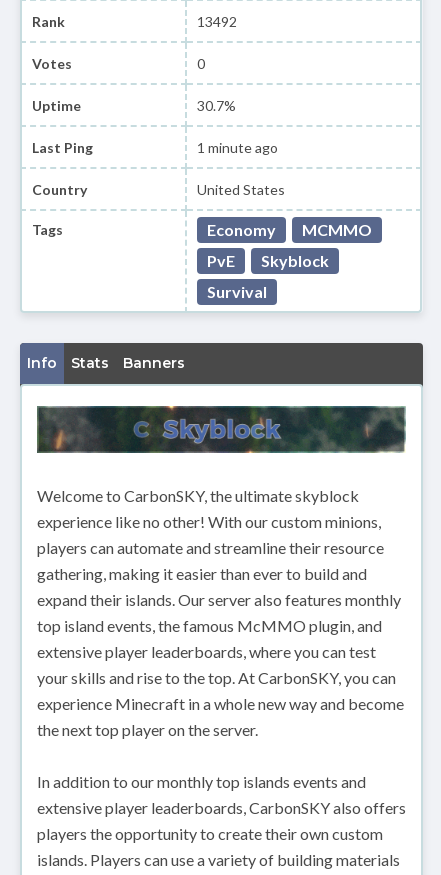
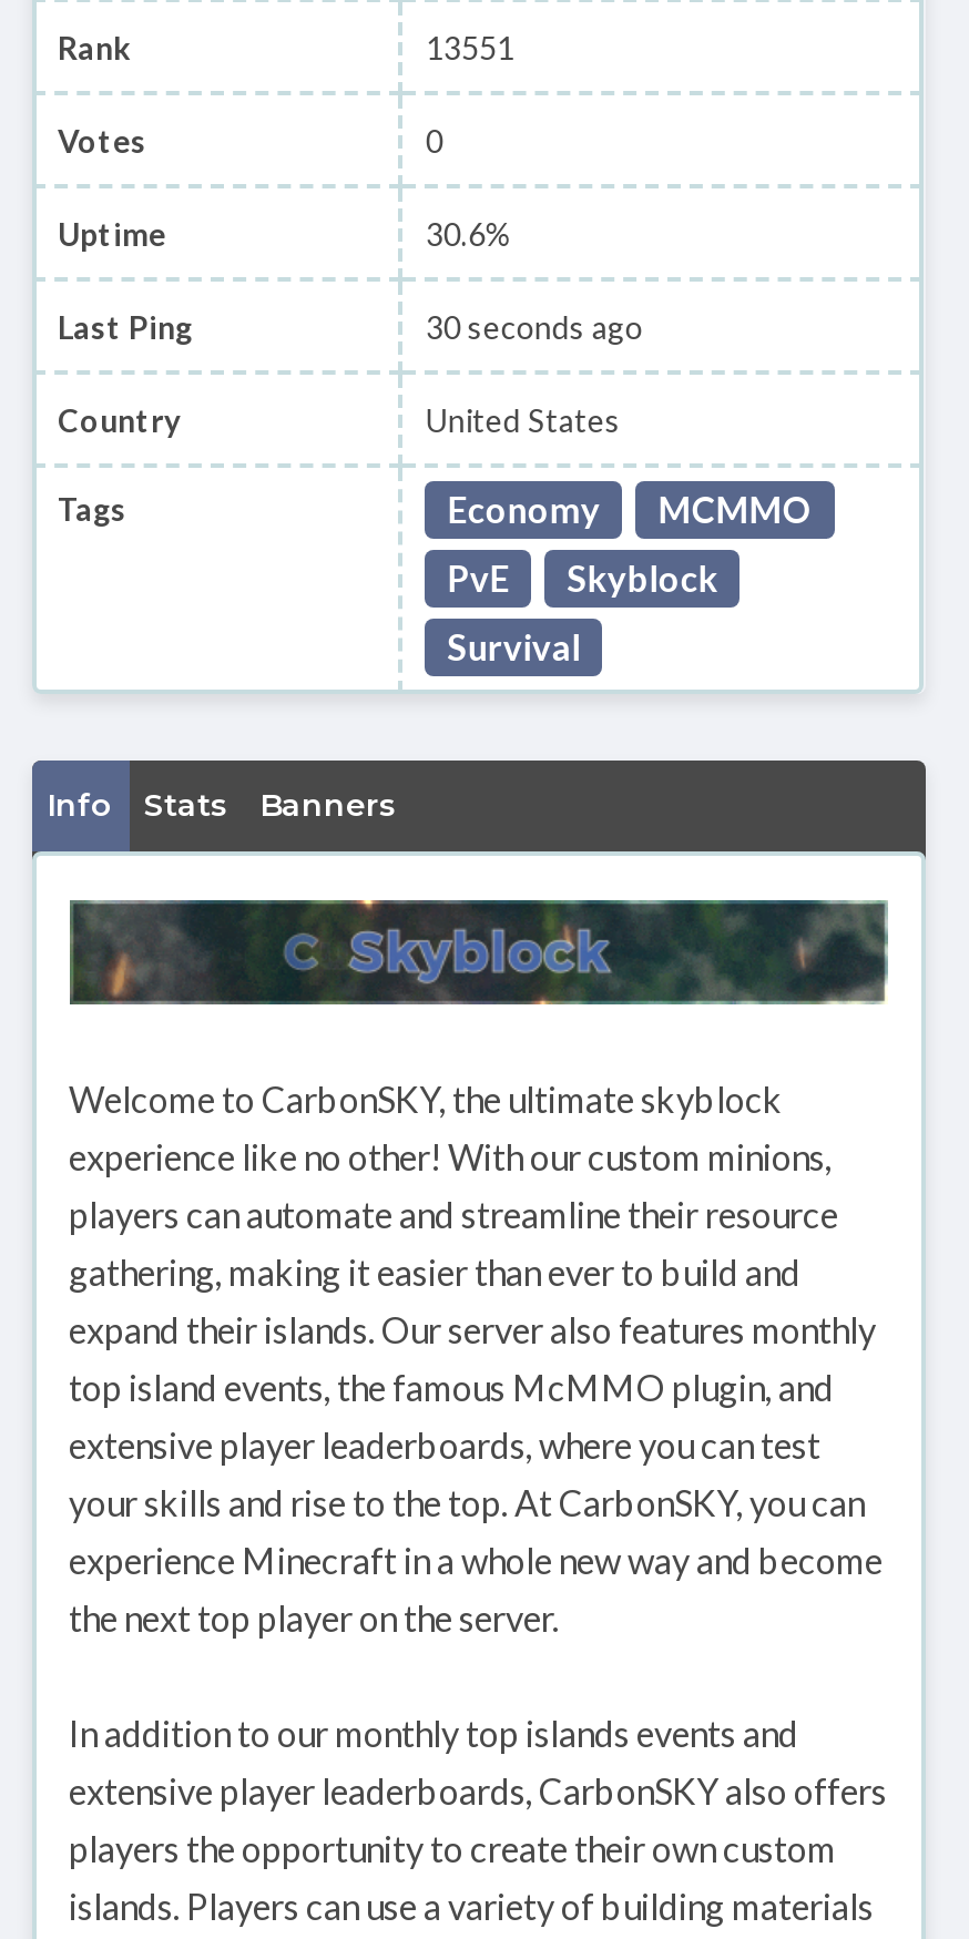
- 13492
+ 13551

- 30.7%
+ 30.6%

- 1 minute ago
+ 30 seconds ago
